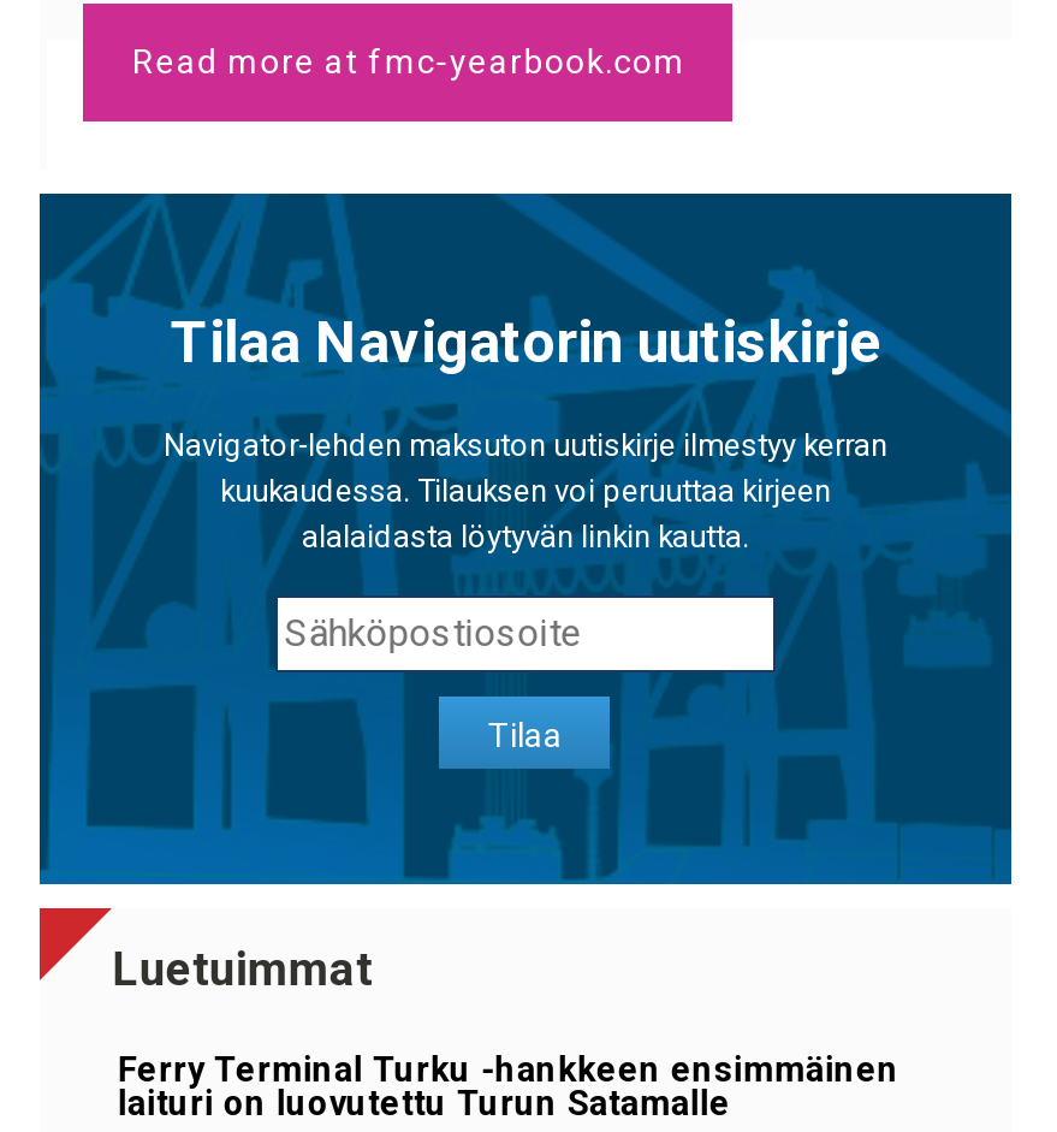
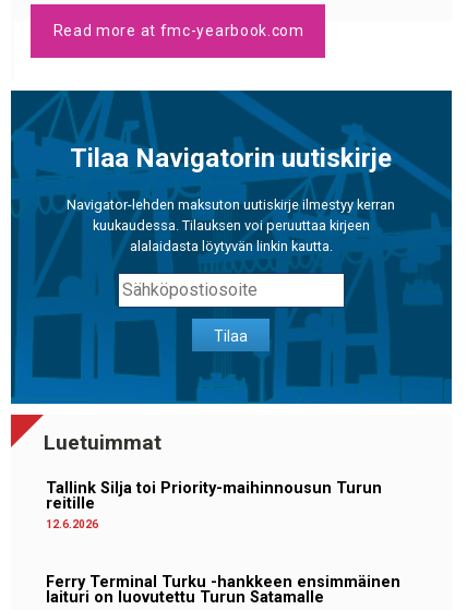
+ Tallink Silja toi Priority-maihinnousun Turun
+ reitille
+ 12.6.2026
